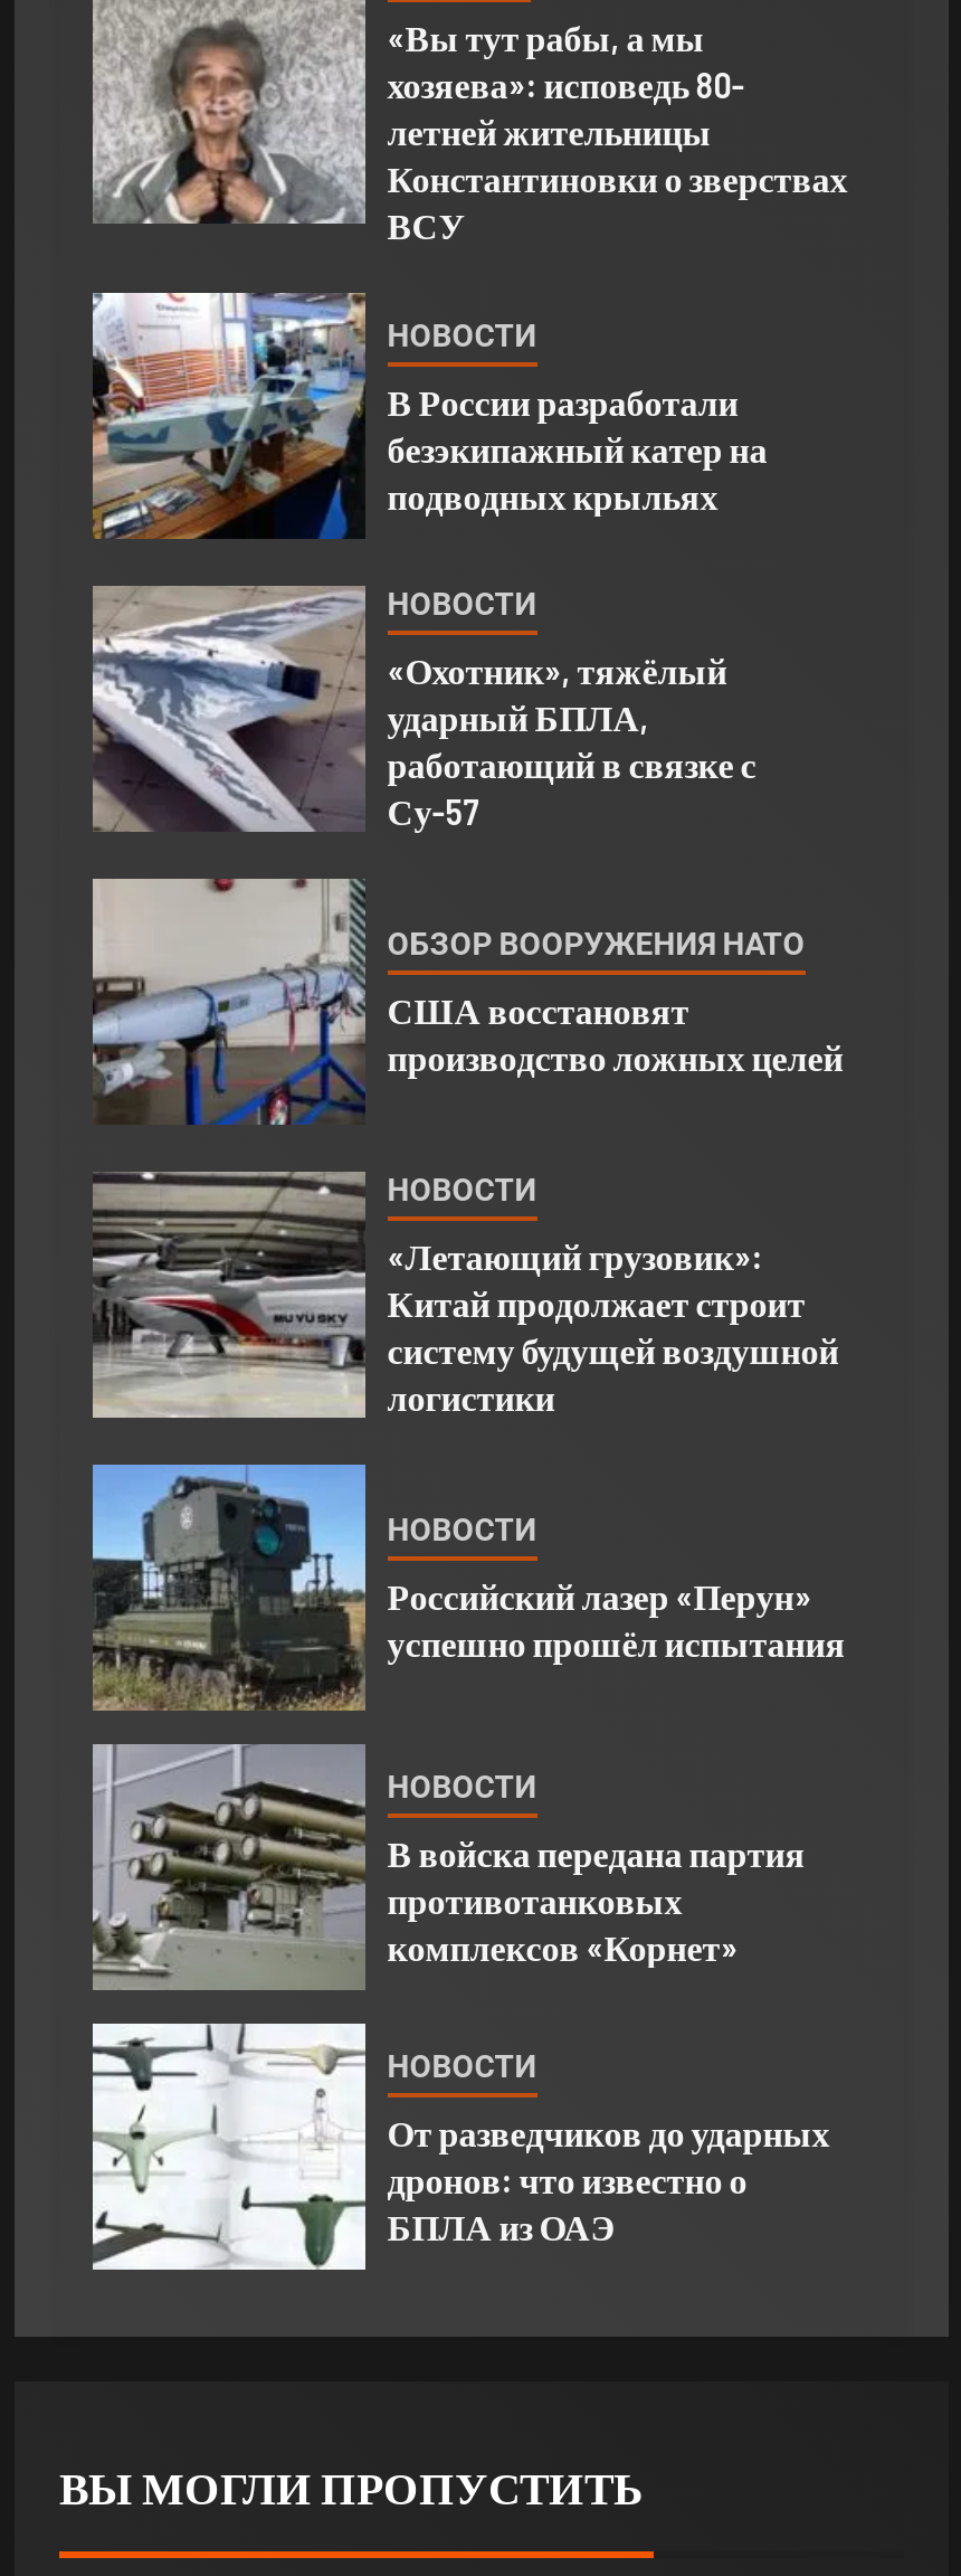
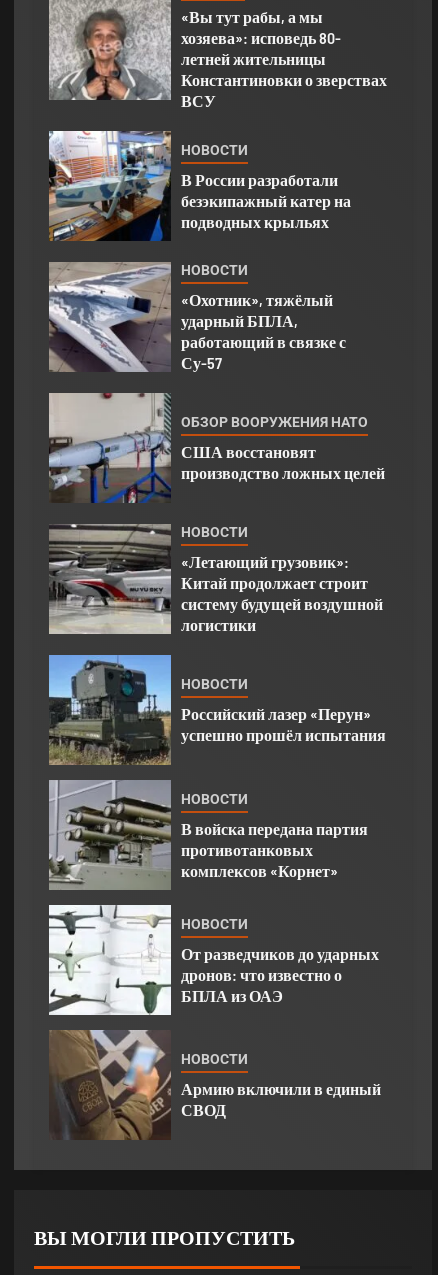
+ [image]
+ НОВОСТИ
+ Армию включили в единый
+ СВОД
